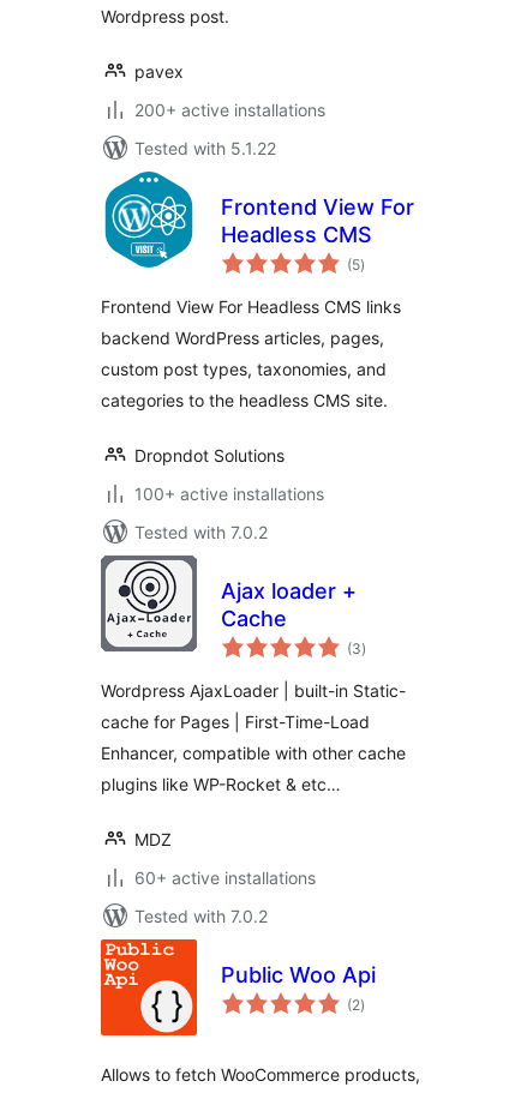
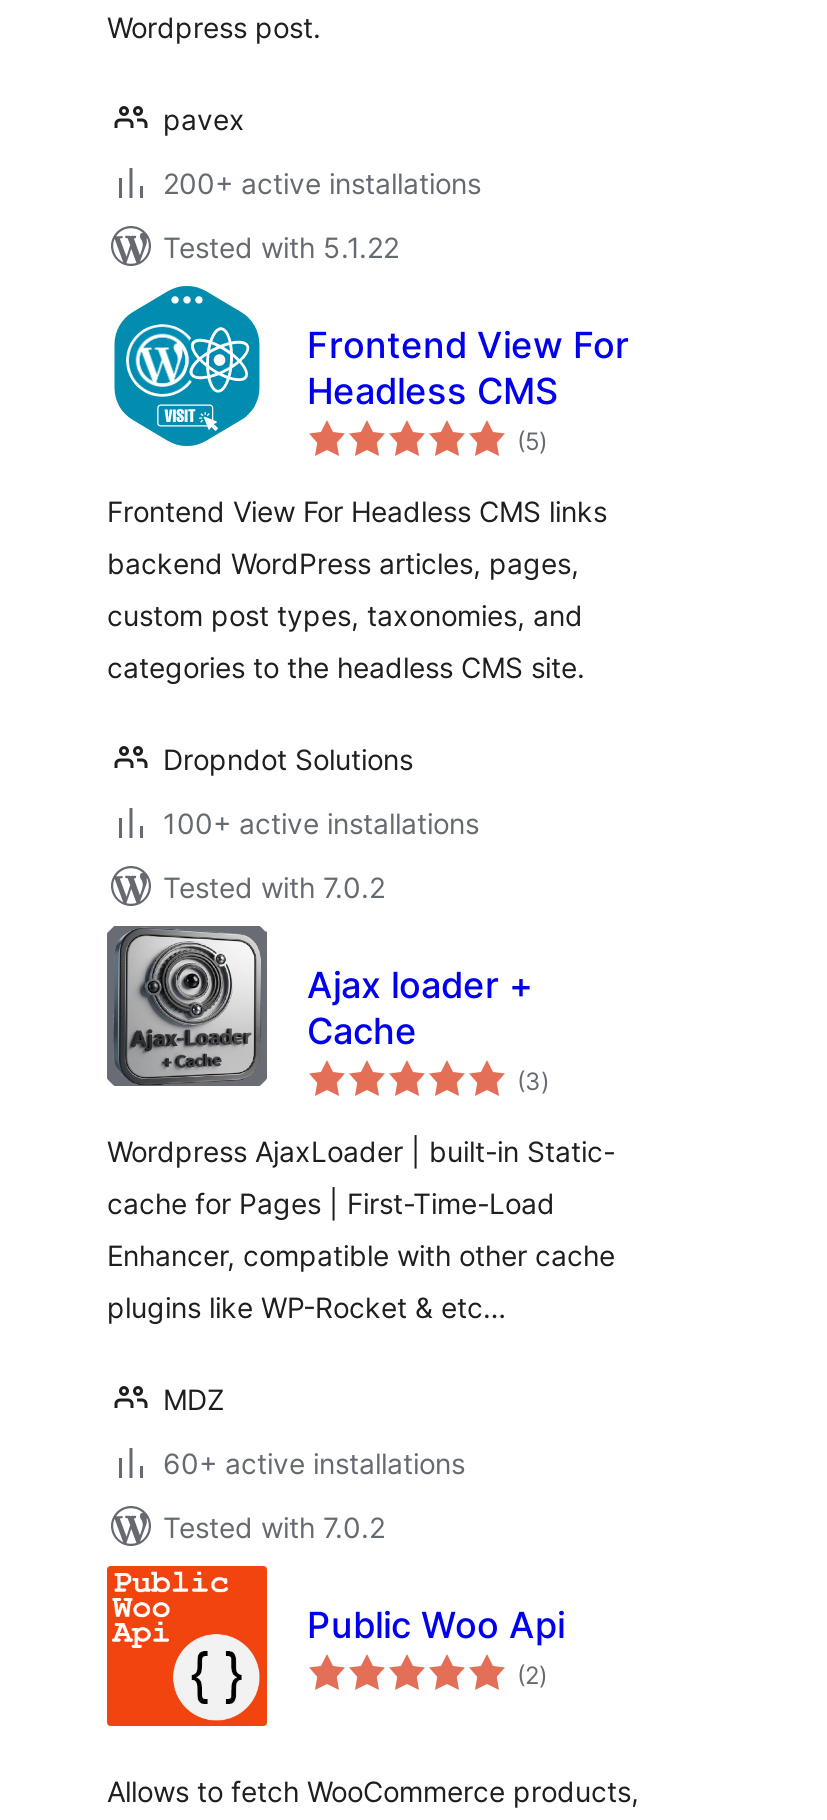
- [image]
+ [image]
